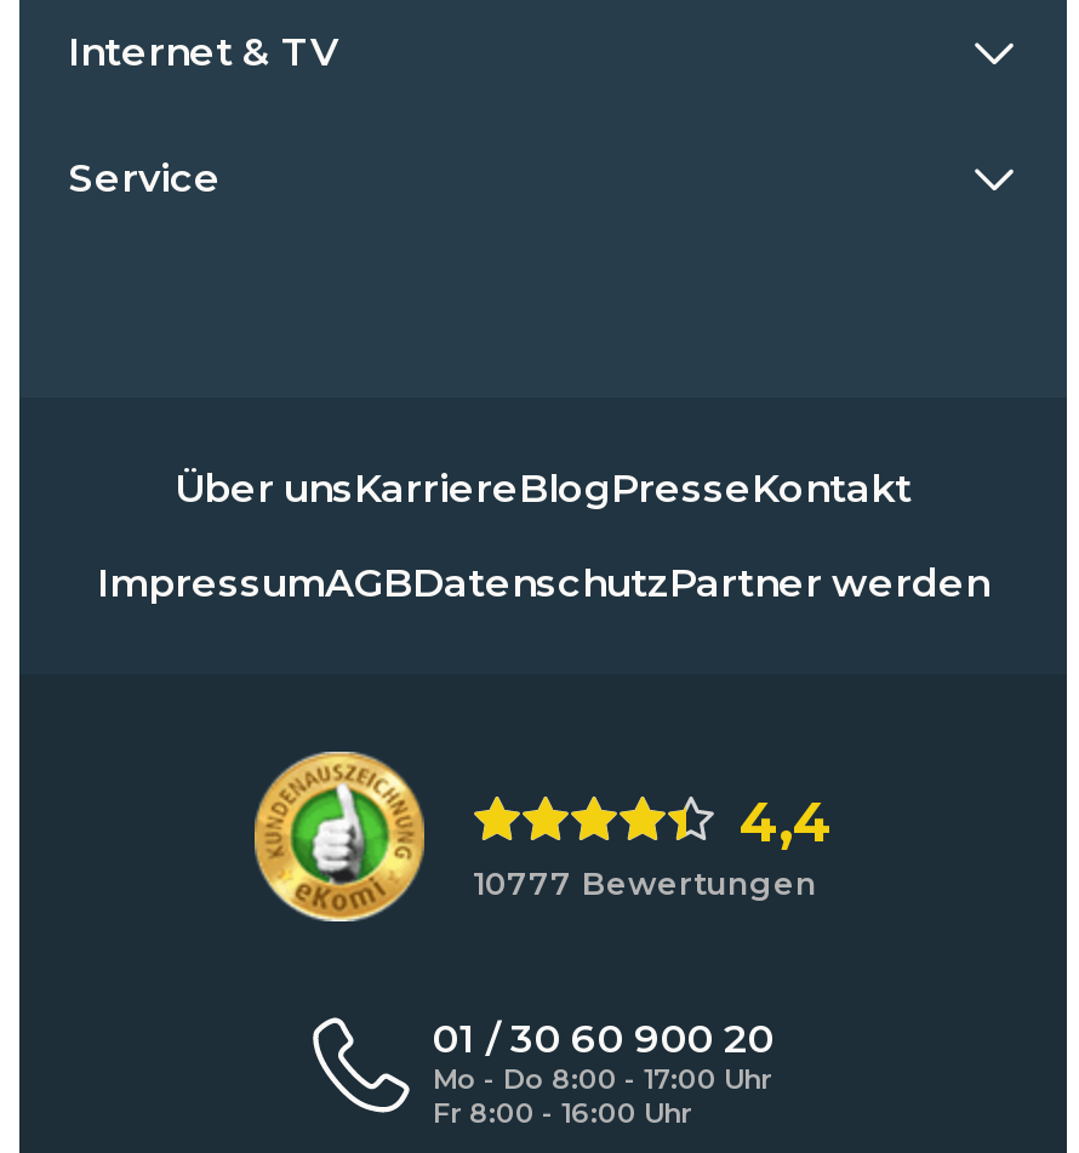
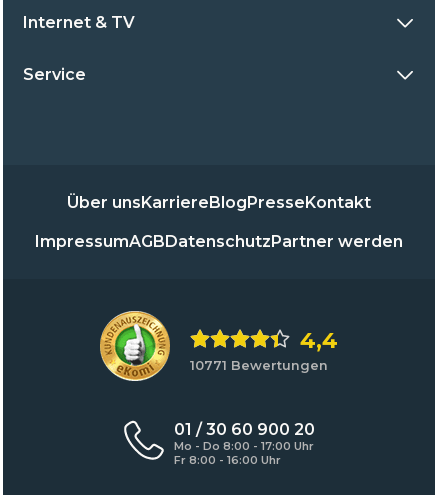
- 10777 Bewertungen
+ 10771 Bewertungen
